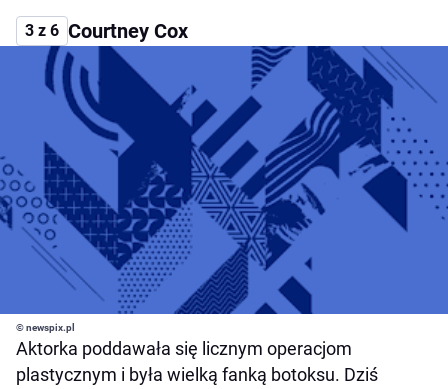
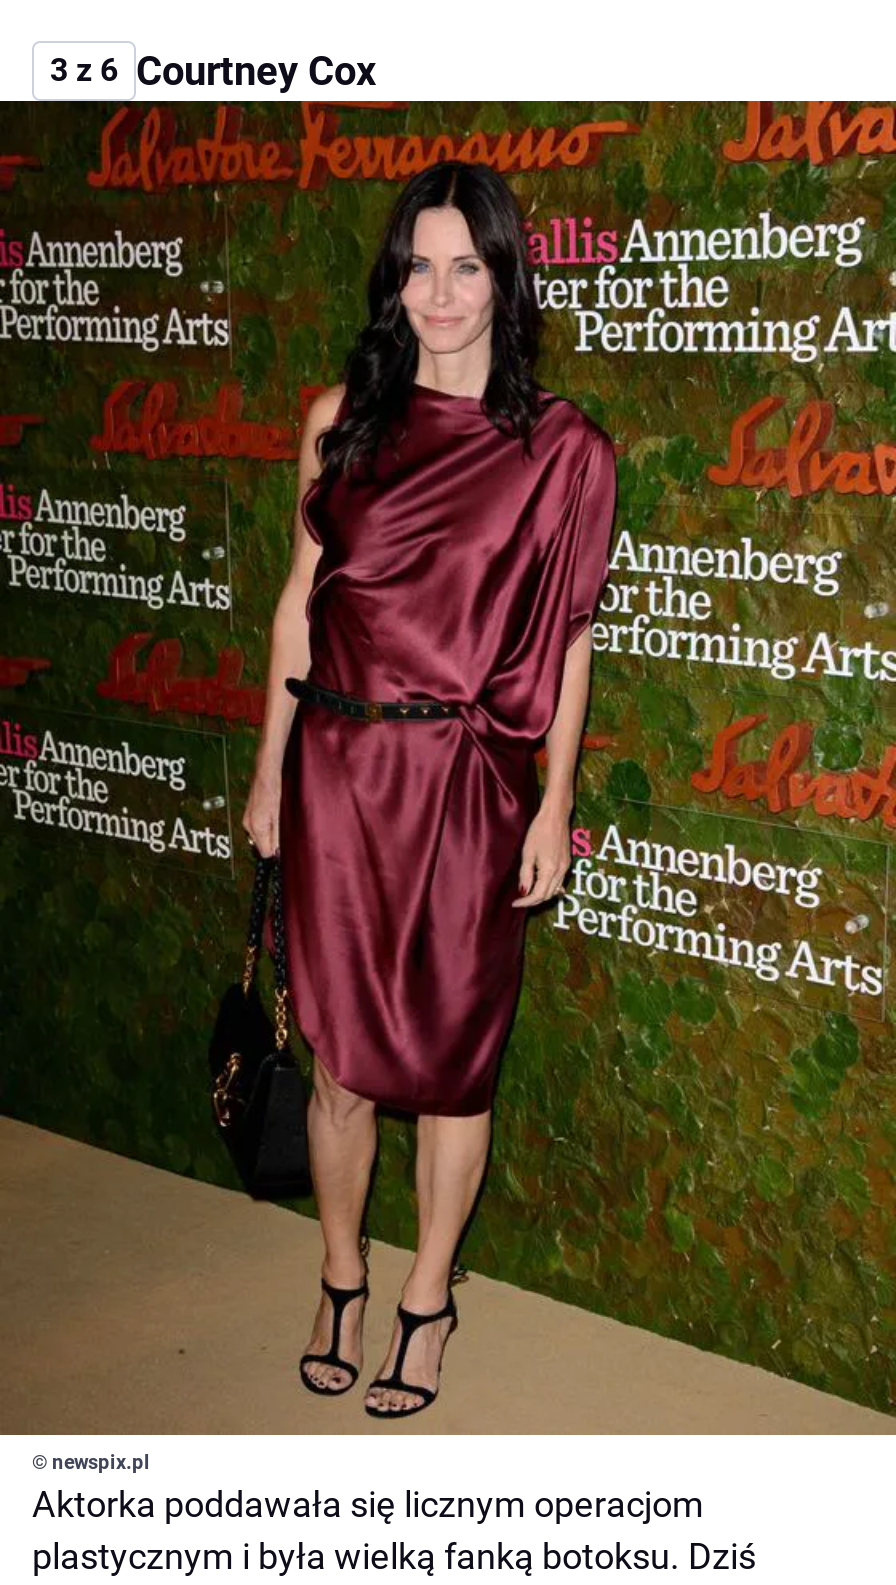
- [image]
+ [image]
